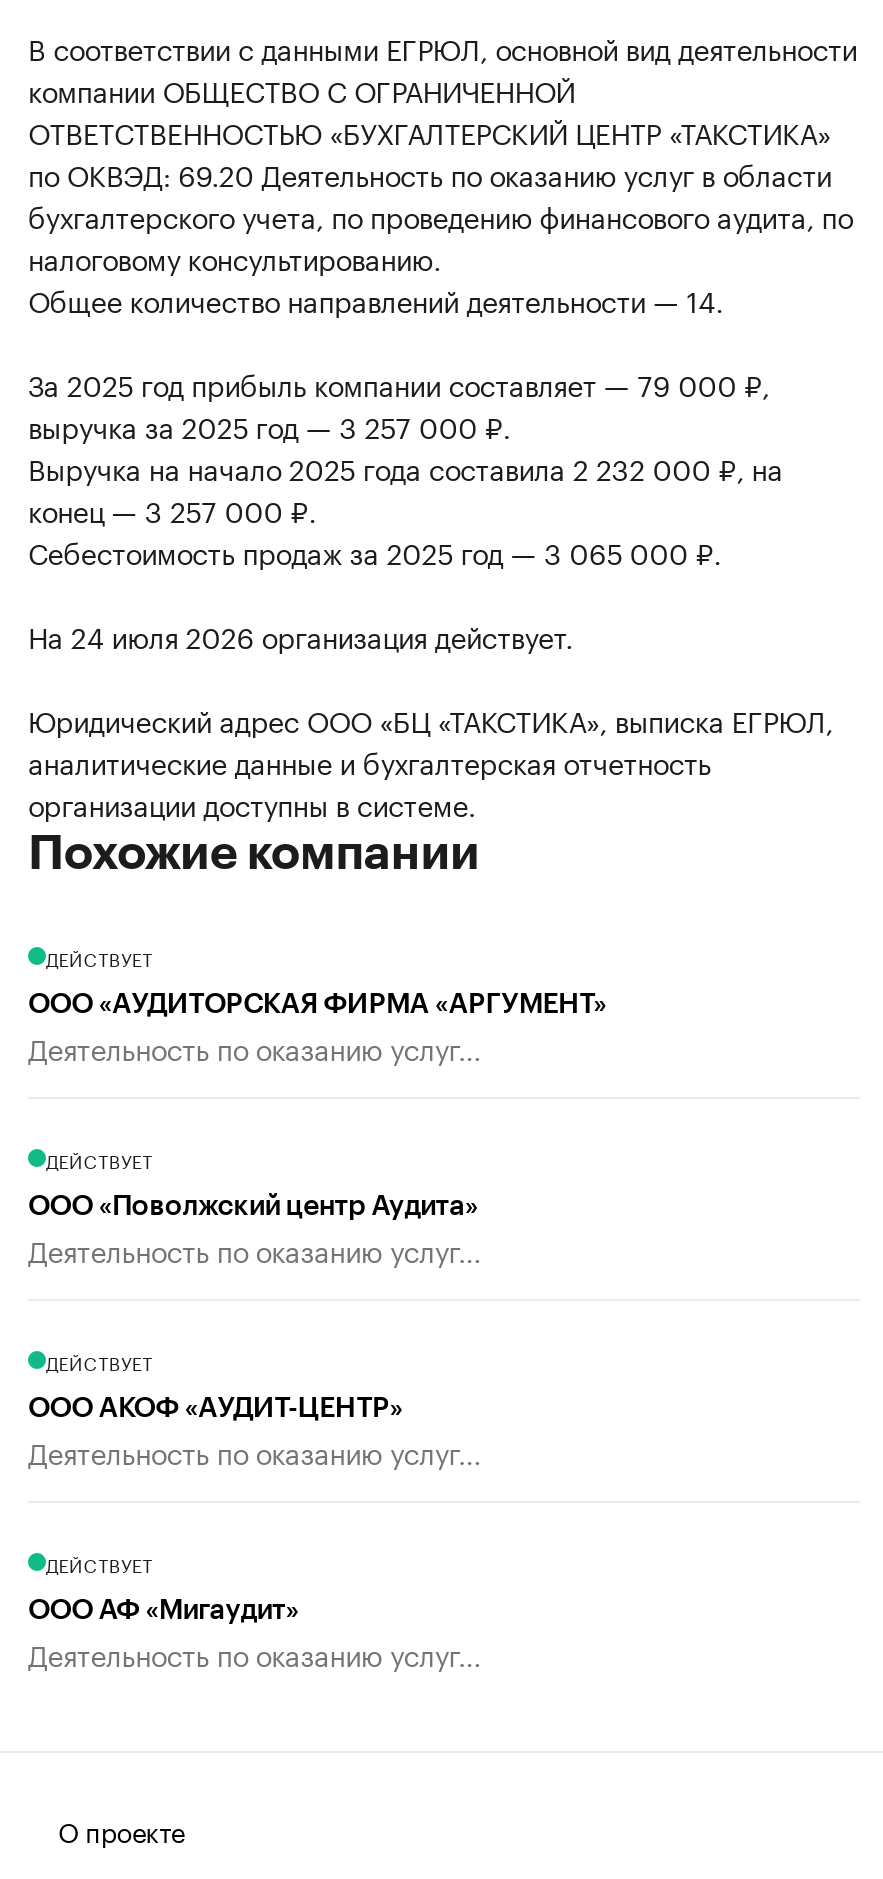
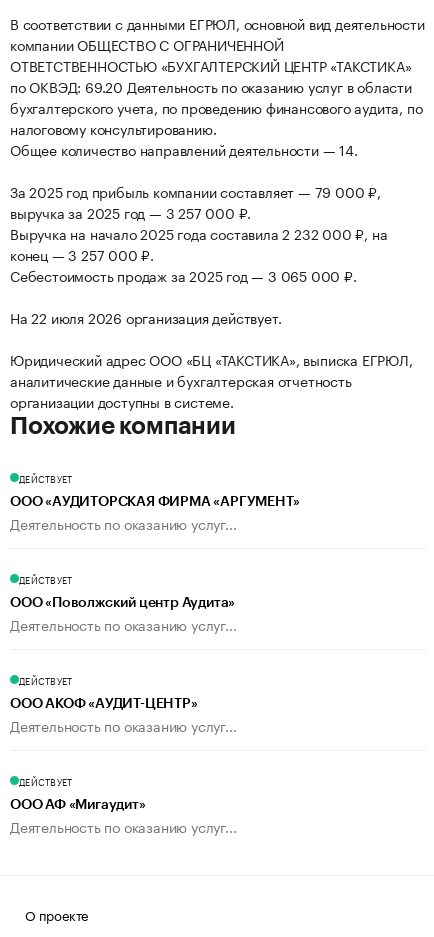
- На 24 июля 2026 организация действует.
+ На 22 июля 2026 организация действует.
